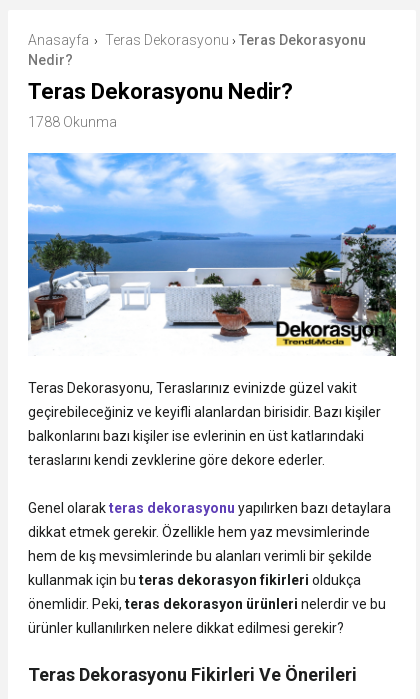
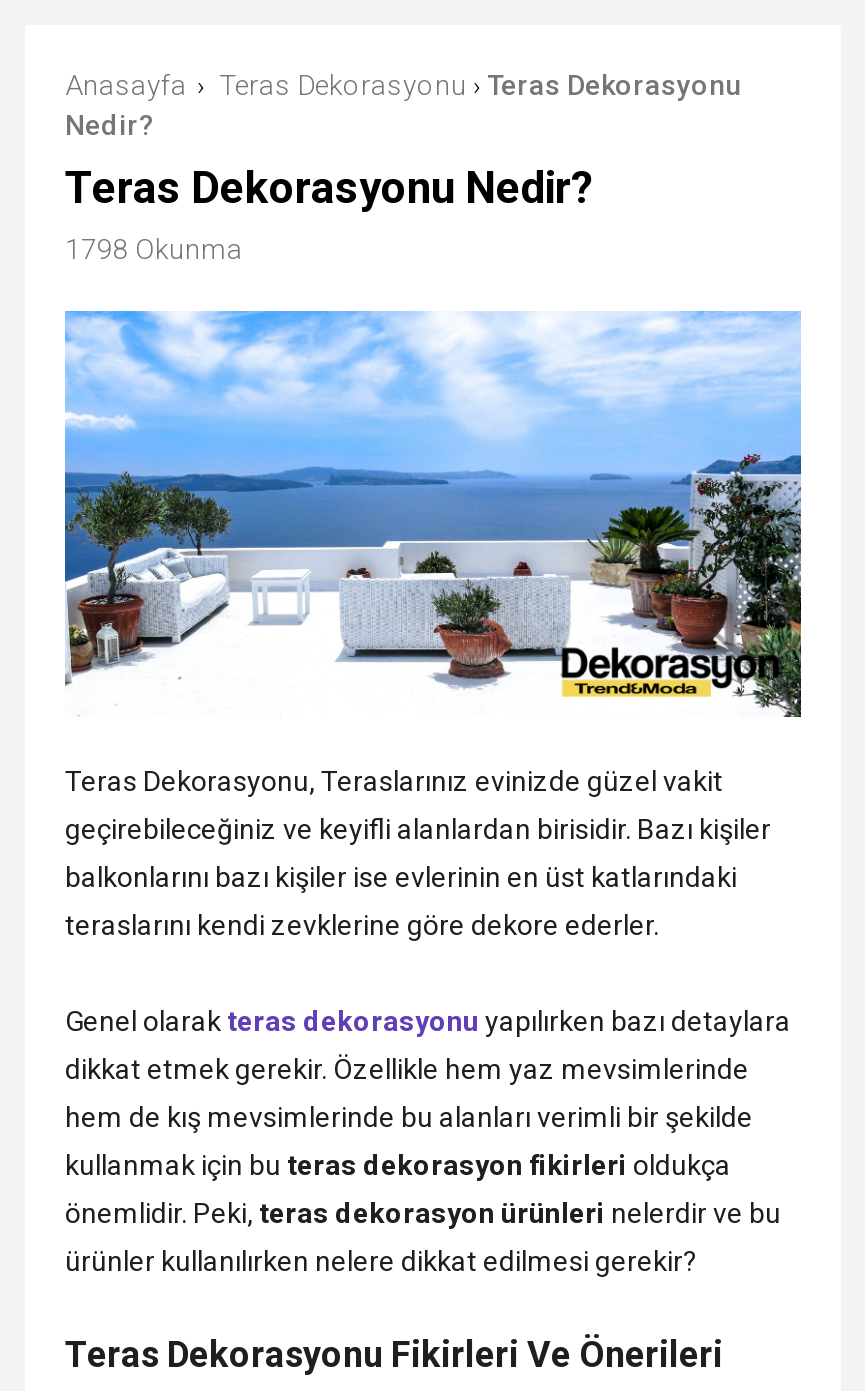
- 1788 Okunma
+ 1798 Okunma
